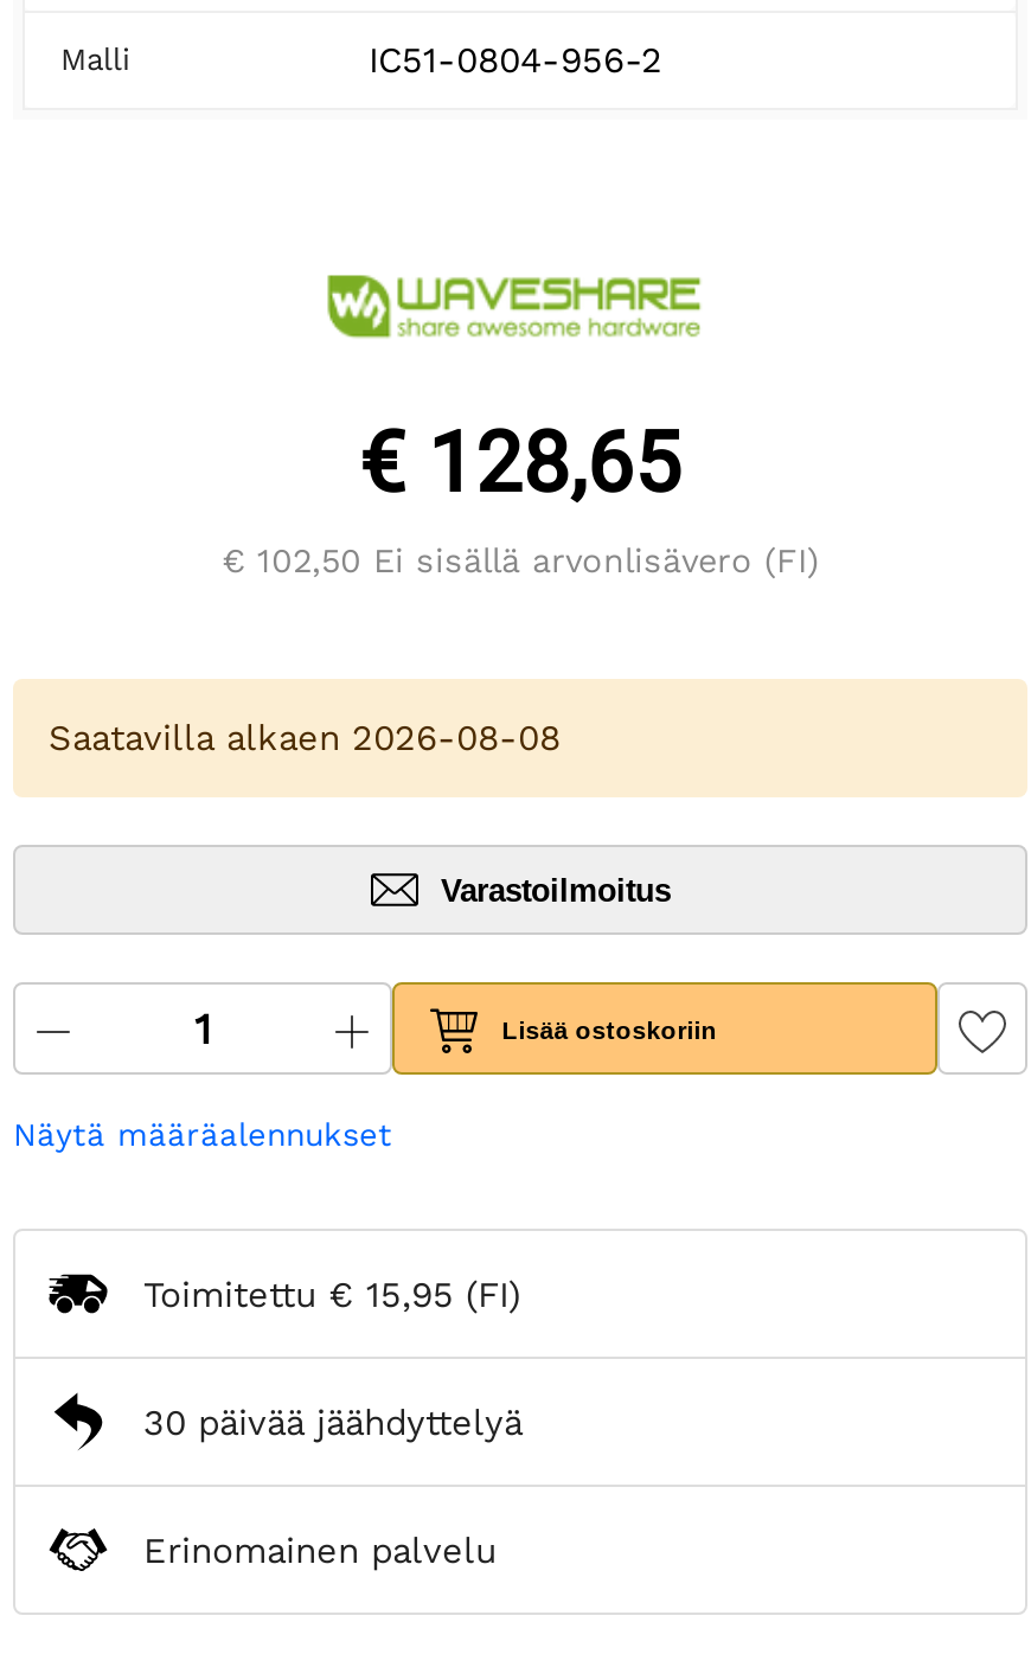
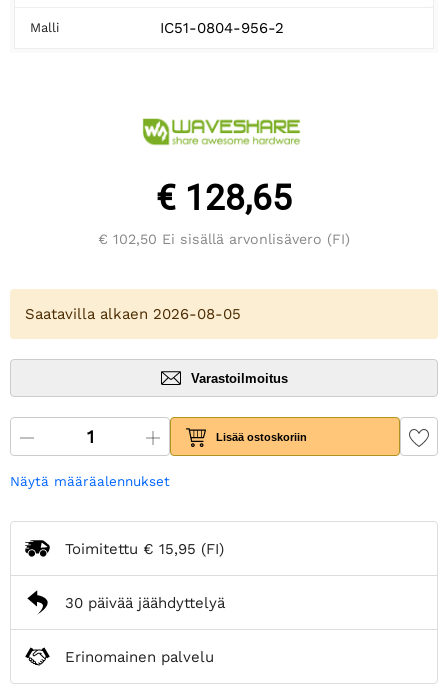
- Saatavilla alkaen 2026-08-08
+ Saatavilla alkaen 2026-08-05
